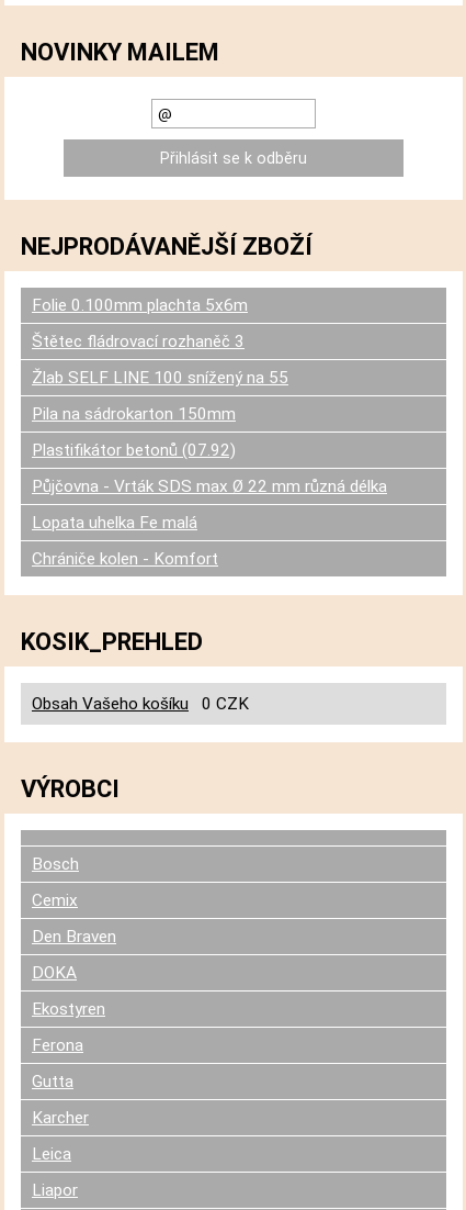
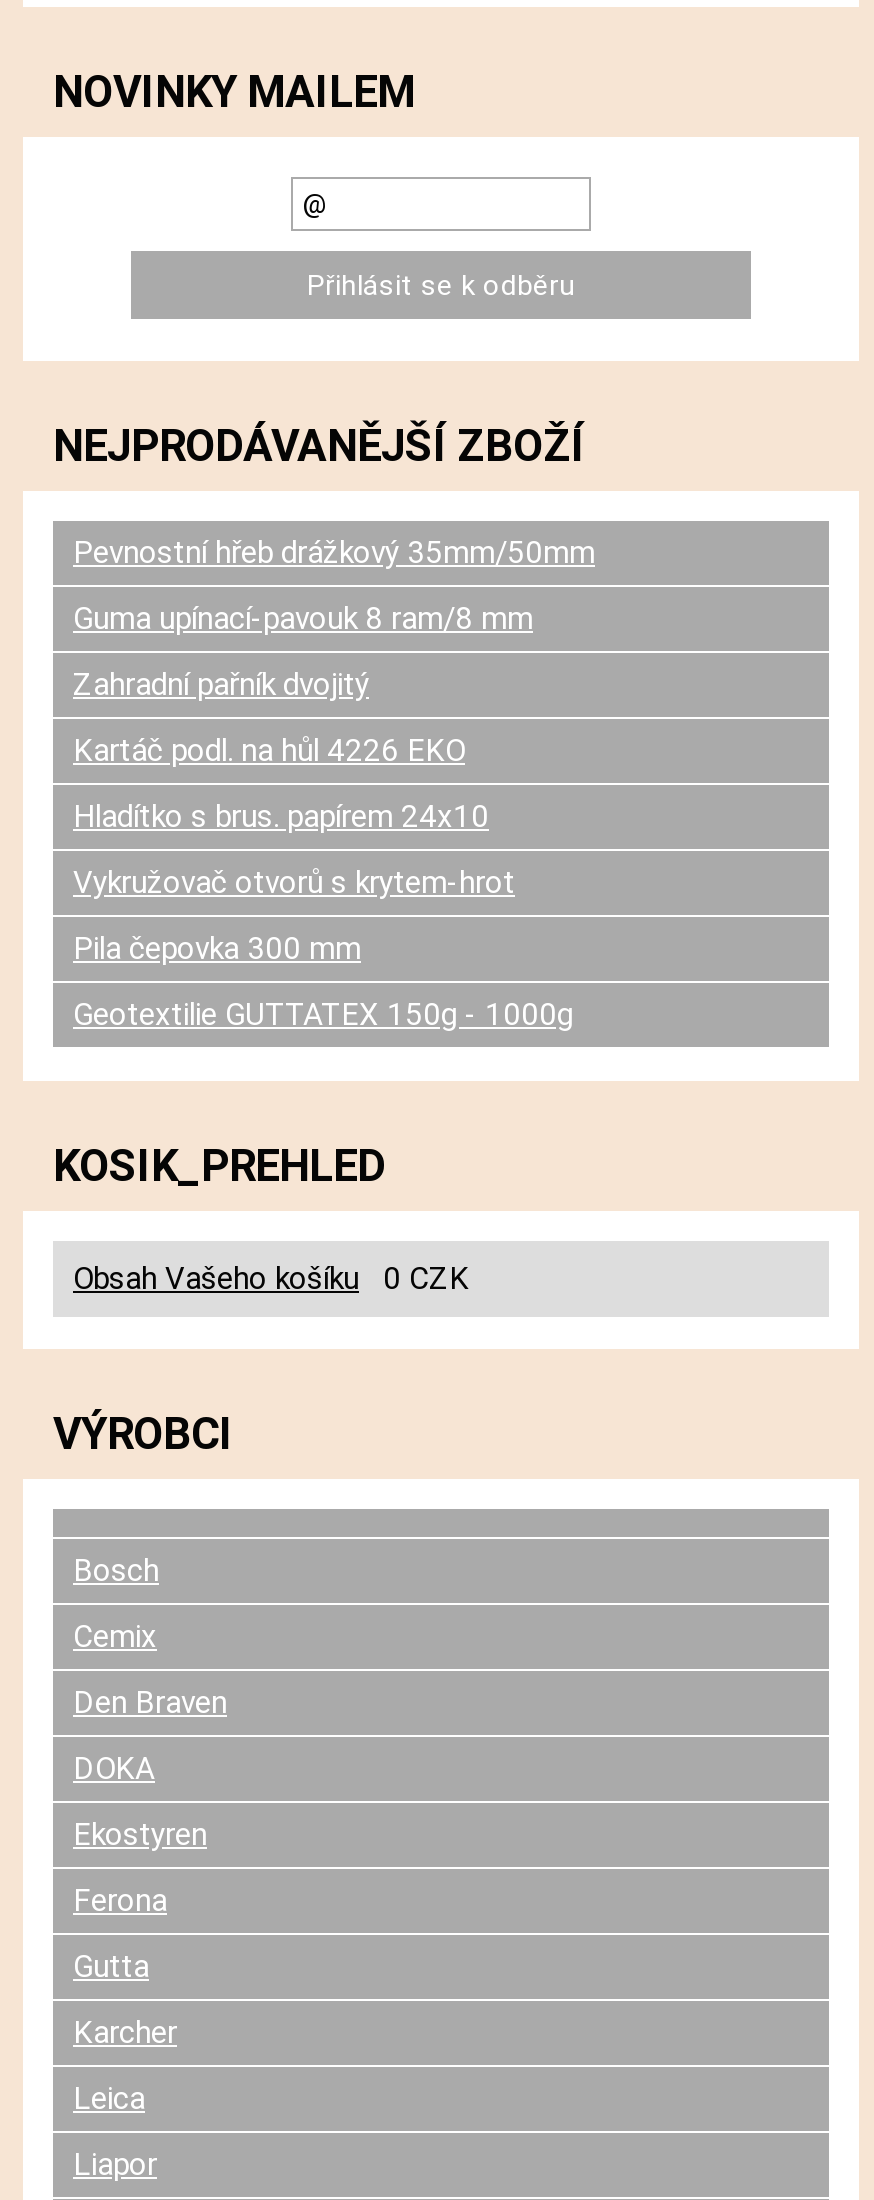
- Folie 0.100mm plachta 5x6m
+ Pevnostní hřeb drážkový 35mm/50mm

- Štětec fládrovací rozhaněč 3
+ Guma upínací-pavouk 8 ram/8 mm

- Žlab SELF LINE 100 snížený na 55
+ Zahradní pařník dvojitý

- Pila na sádrokarton 150mm
+ Kartáč podl. na hůl 4226 EKO

- Plastifikátor betonů (07.92)
+ Hladítko s brus. papírem 24x10

- Půjčovna - Vrták SDS max Ø 22 mm různá délka
+ Vykružovač otvorů s krytem-hrot

- Lopata uhelka Fe malá
+ Pila čepovka 300 mm

- Chrániče kolen - Komfort
+ Geotextilie GUTTATEX 150g - 1000g
